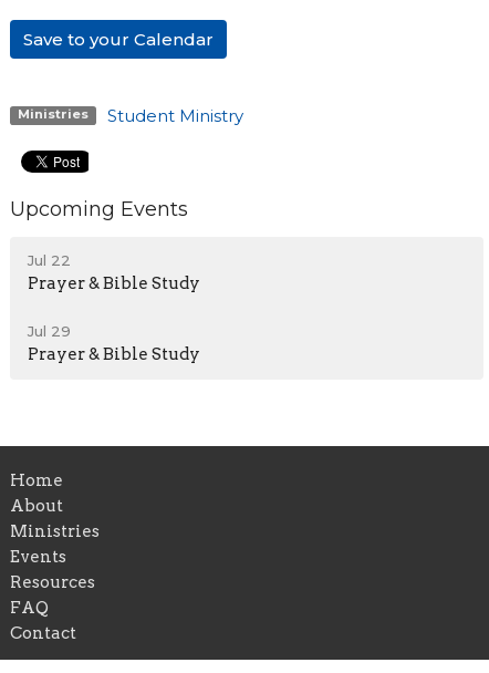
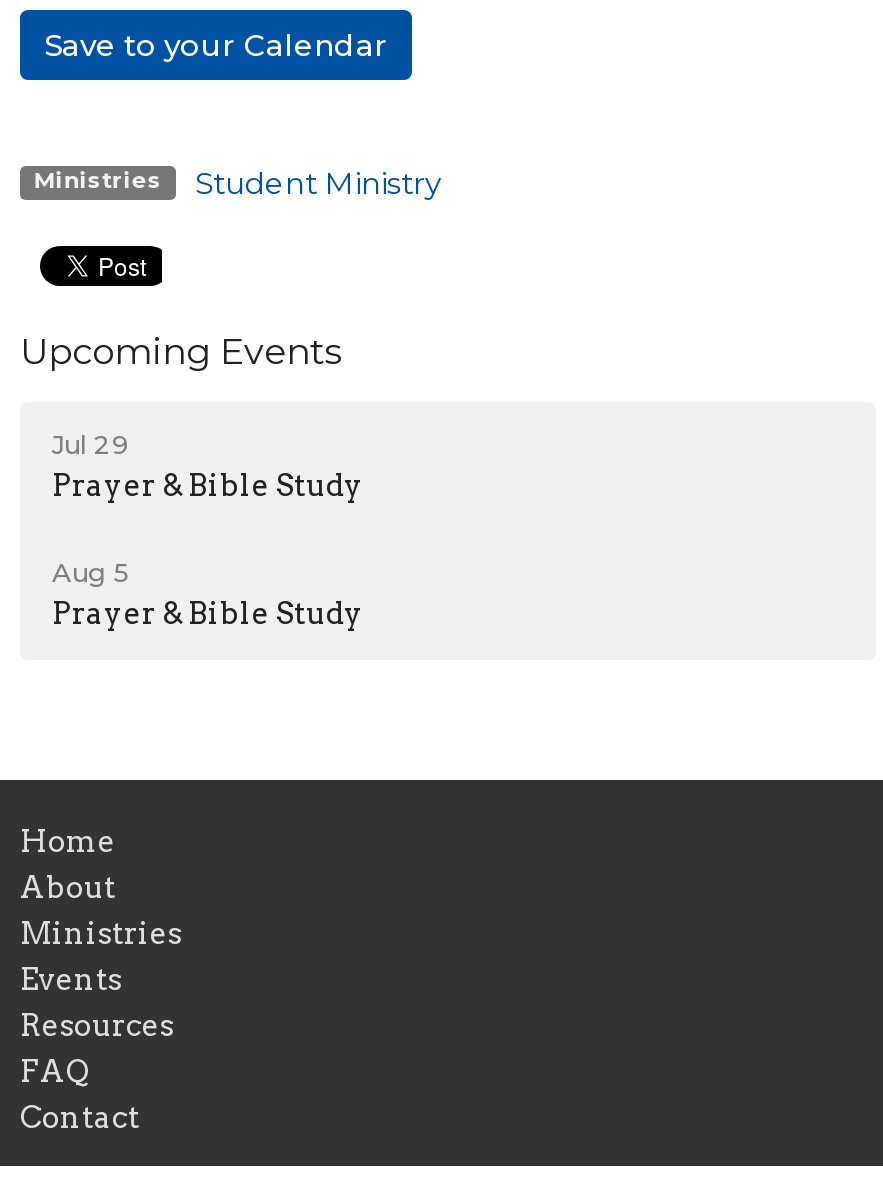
- Jul 22
+ Jul 29

- Jul 29
+ Aug 5
